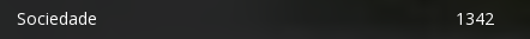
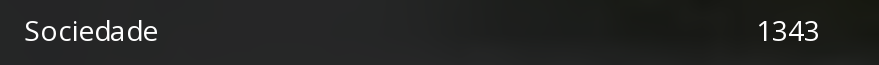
- 1342
+ 1343
